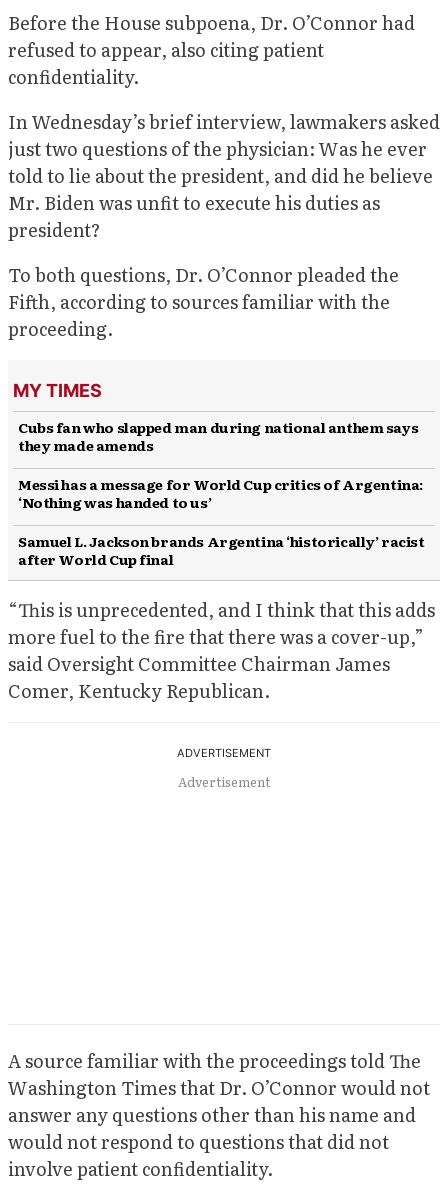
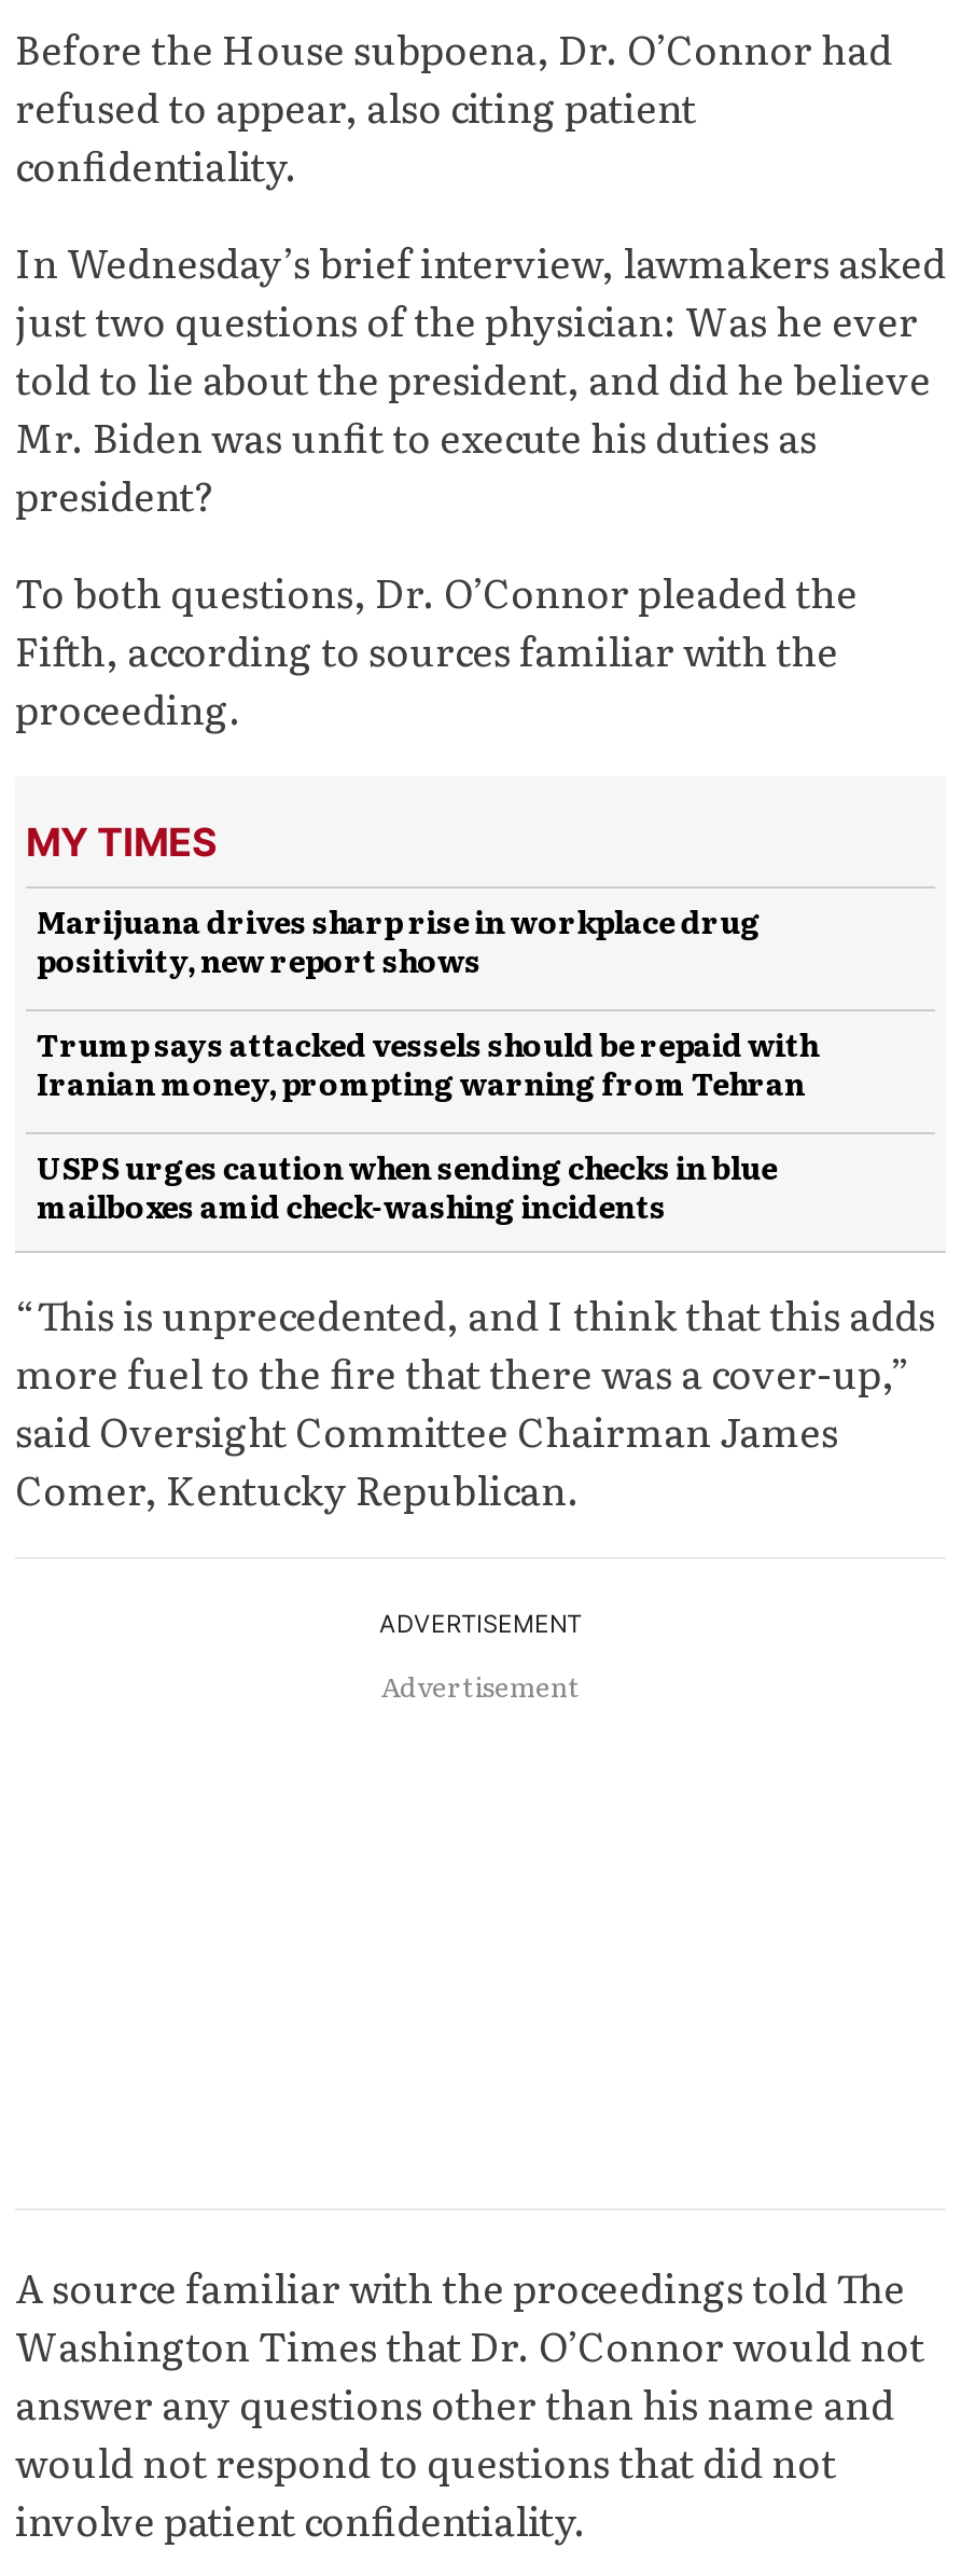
- Cubs fan who slapped man during national anthem says
- they made amends
+ Marijuana drives sharp rise in workplace drug
+ positivity, new report shows

- Messi has a message for World Cup critics of Argentina:
- ‘Nothing was handed to us’
+ Trump says attacked vessels should be repaid with
+ Iranian money, prompting warning from Tehran

- Samuel L. Jackson brands Argentina ‘historically’ racist
- after World Cup final
+ USPS urges caution when sending checks in blue
+ mailboxes amid check-washing incidents
